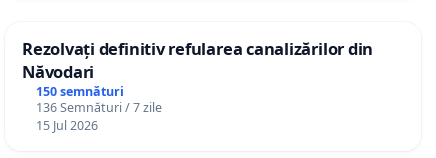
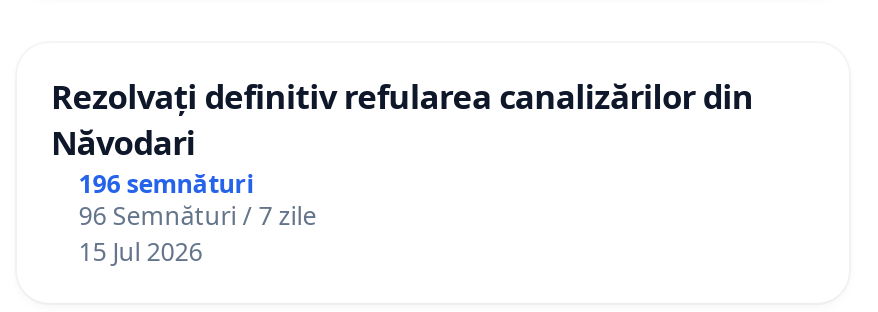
- 150 semnături
+ 196 semnături

- 136 Semnături / 7 zile
+ 96 Semnături / 7 zile
